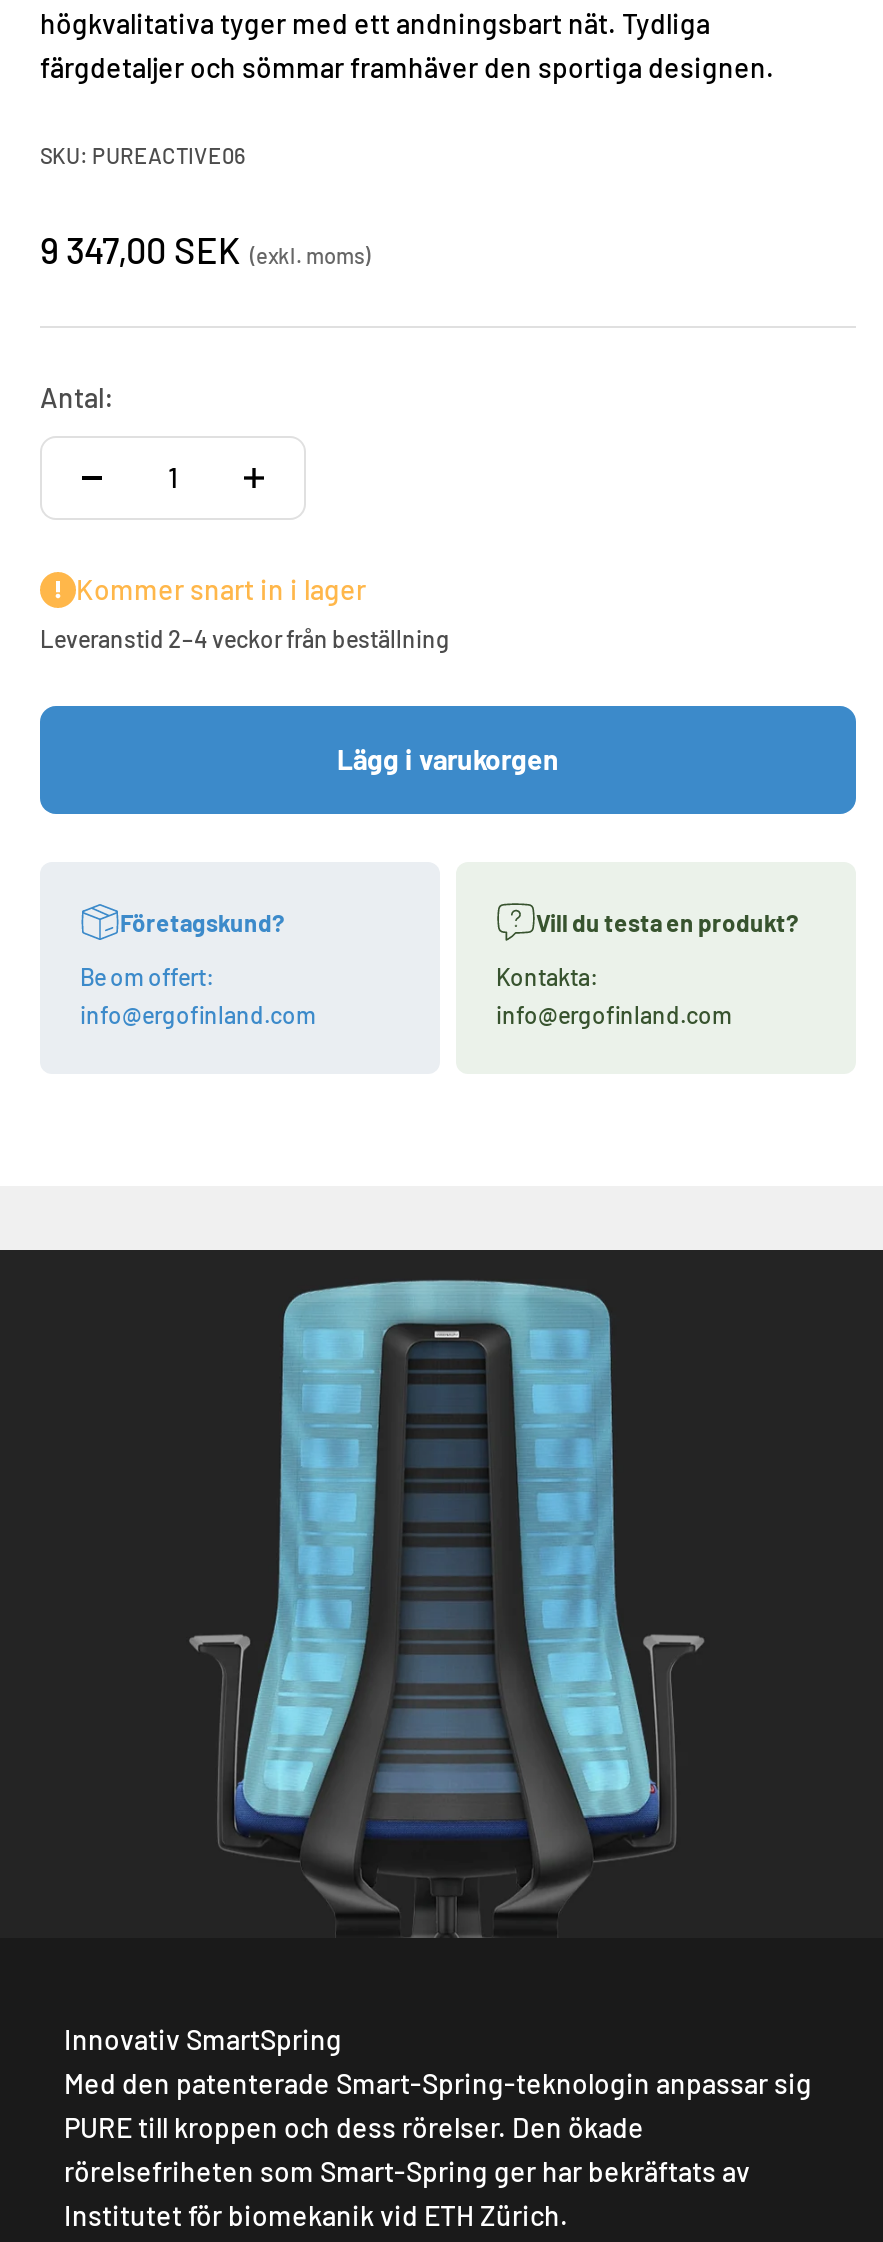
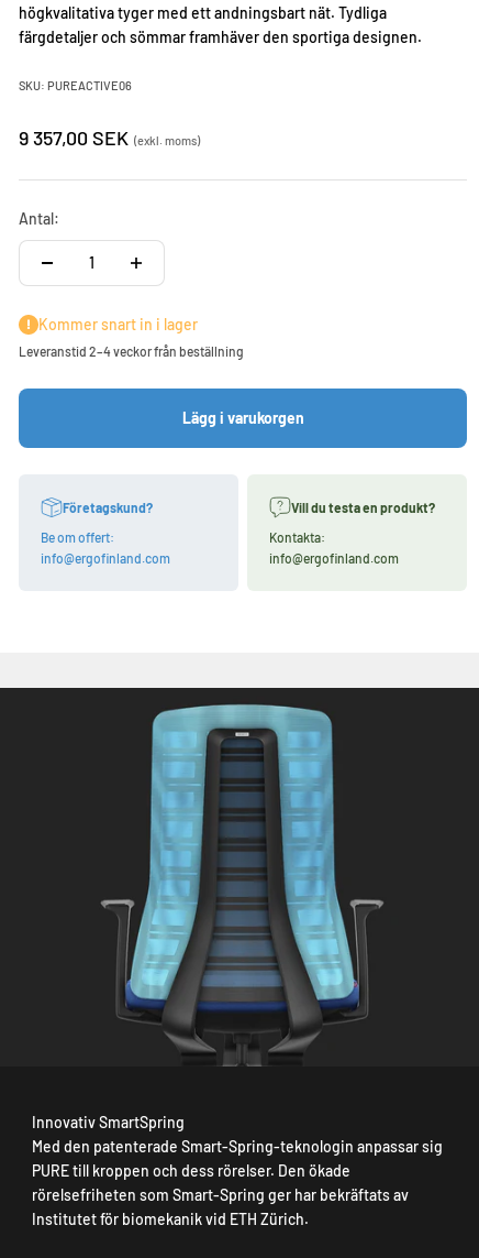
- 9 347,00 SEK (exkl. moms)
+ 9 357,00 SEK (exkl. moms)
